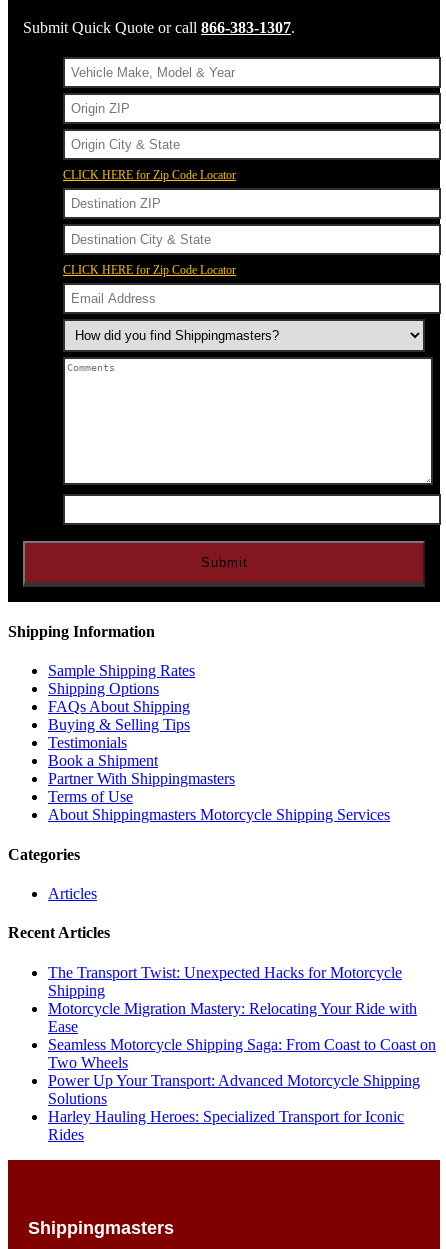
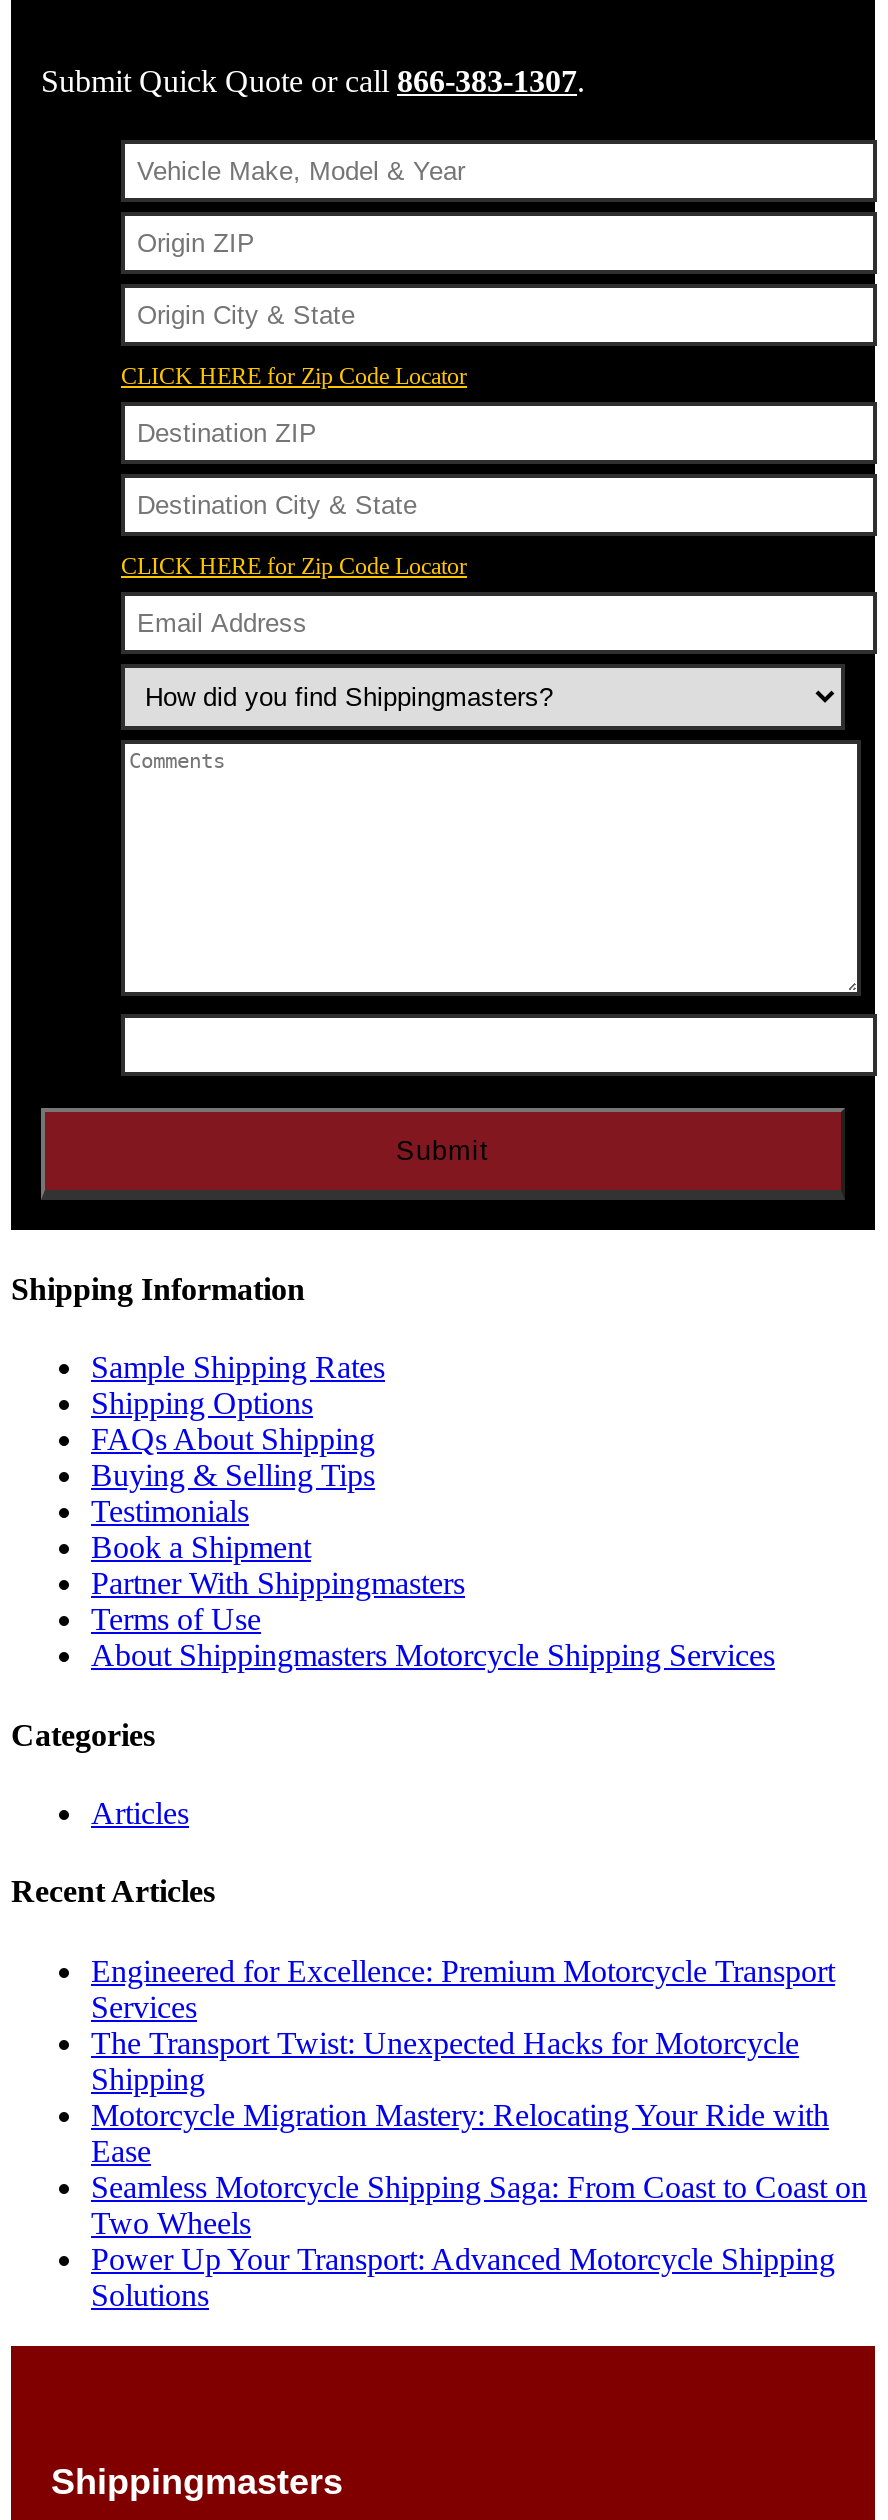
+ Engineered for Excellence: Premium Motorcycle Transport
+ Services

moved down: The Transport Twist: Unexpected Hacks for Motorcycle | Shipping | Motorcycle Migration Mastery: Relocating Your Ride with | Ease | Seamless Motorcycle Shipping Saga: From Coast to Coast on | Two Wheels | Power Up Your Transport: Advanced Motorcycle Shipping | Solutions

- Harley Hauling Heroes: Specialized Transport for Iconic
- Rides
